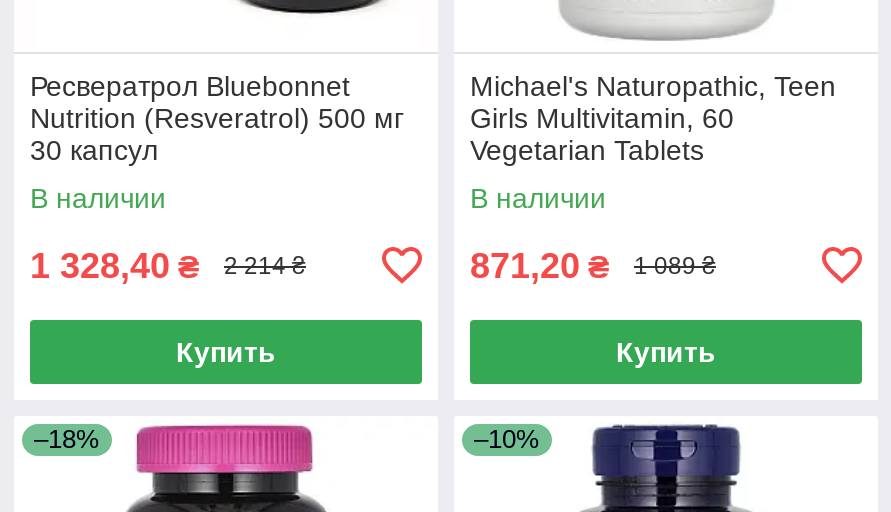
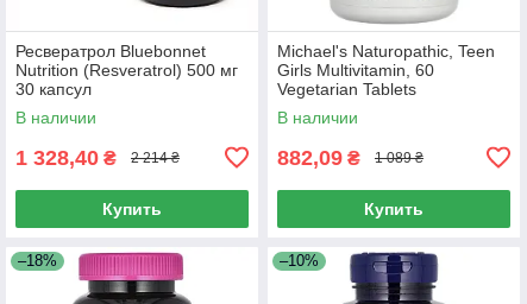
- 871,20 ₴
+ 882,09 ₴
